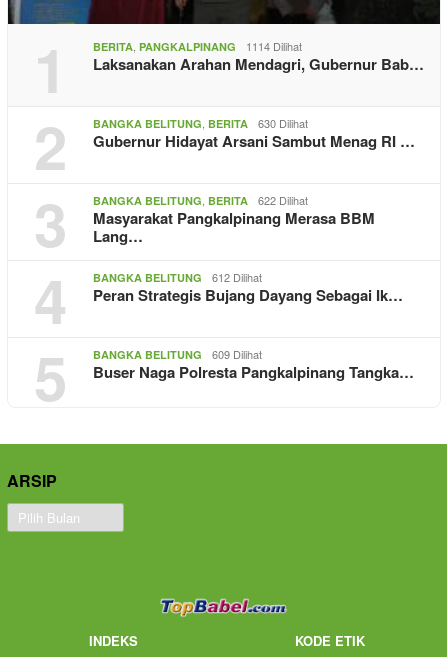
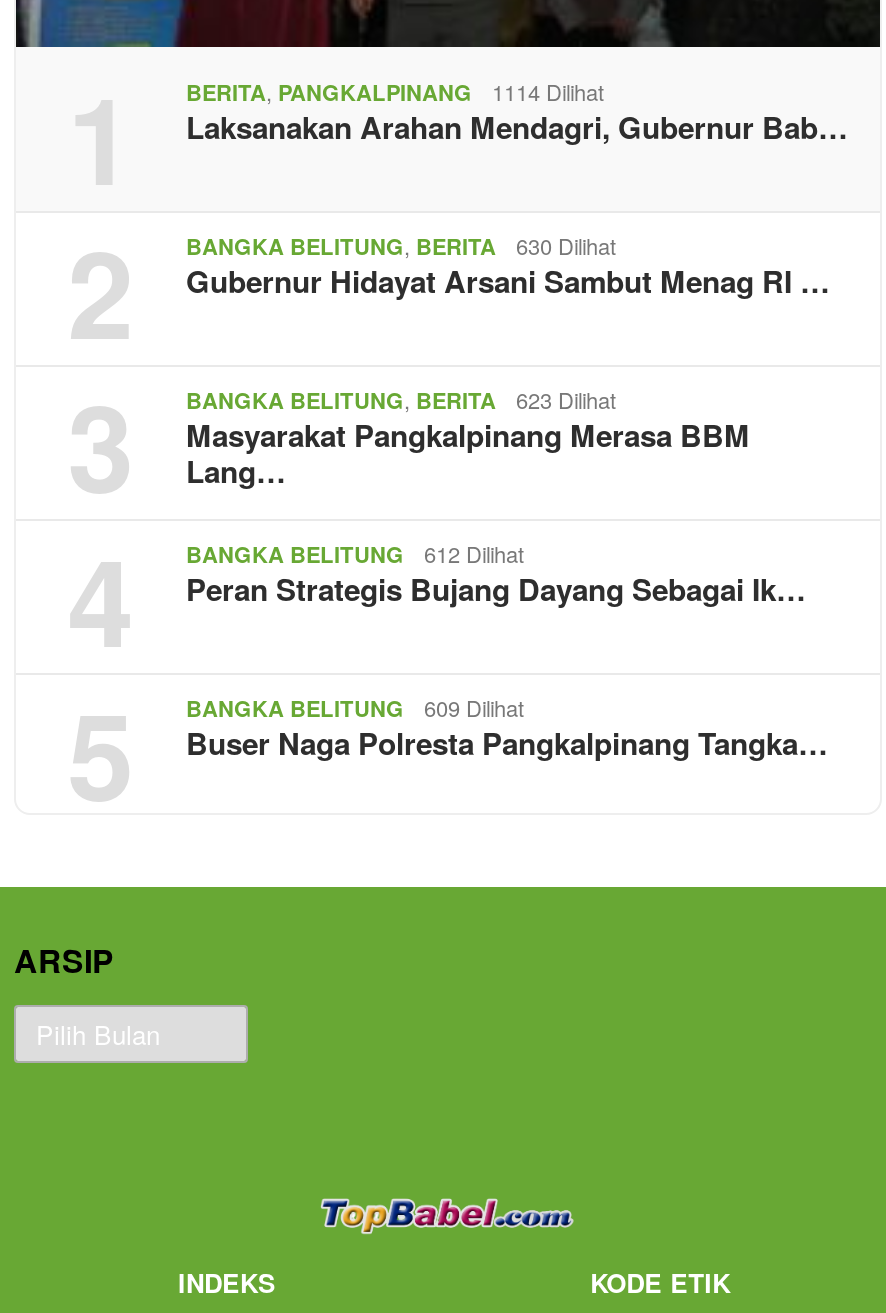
- 622 Dilihat
+ 623 Dilihat
